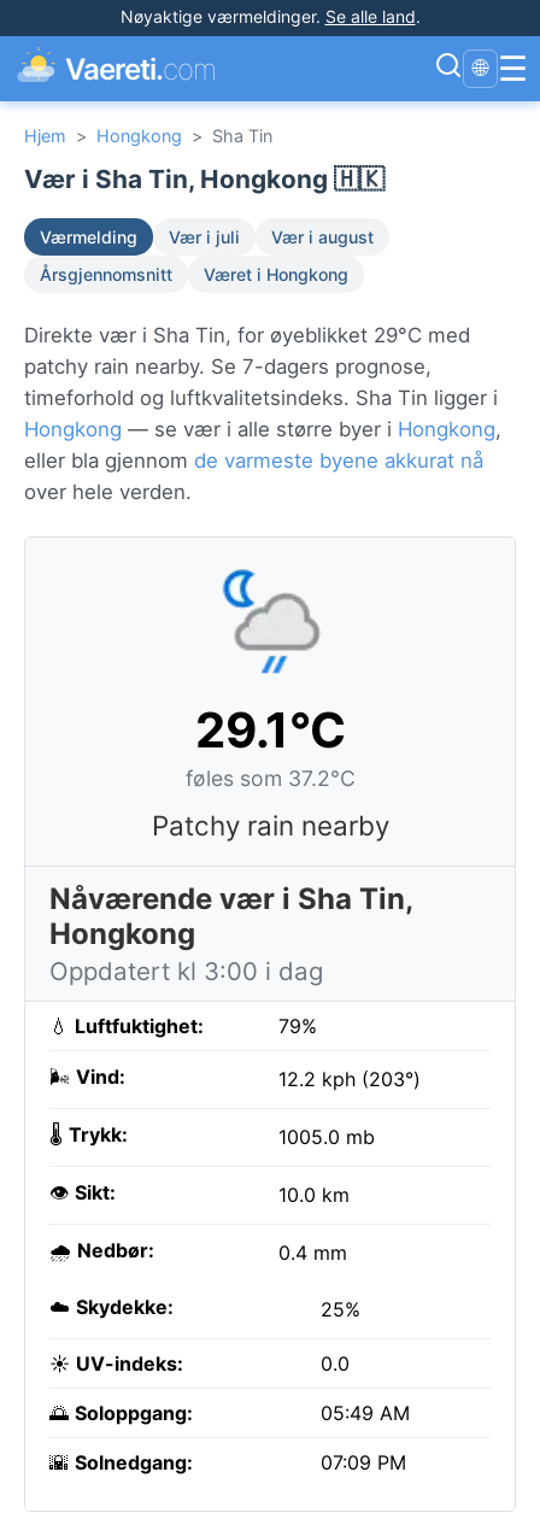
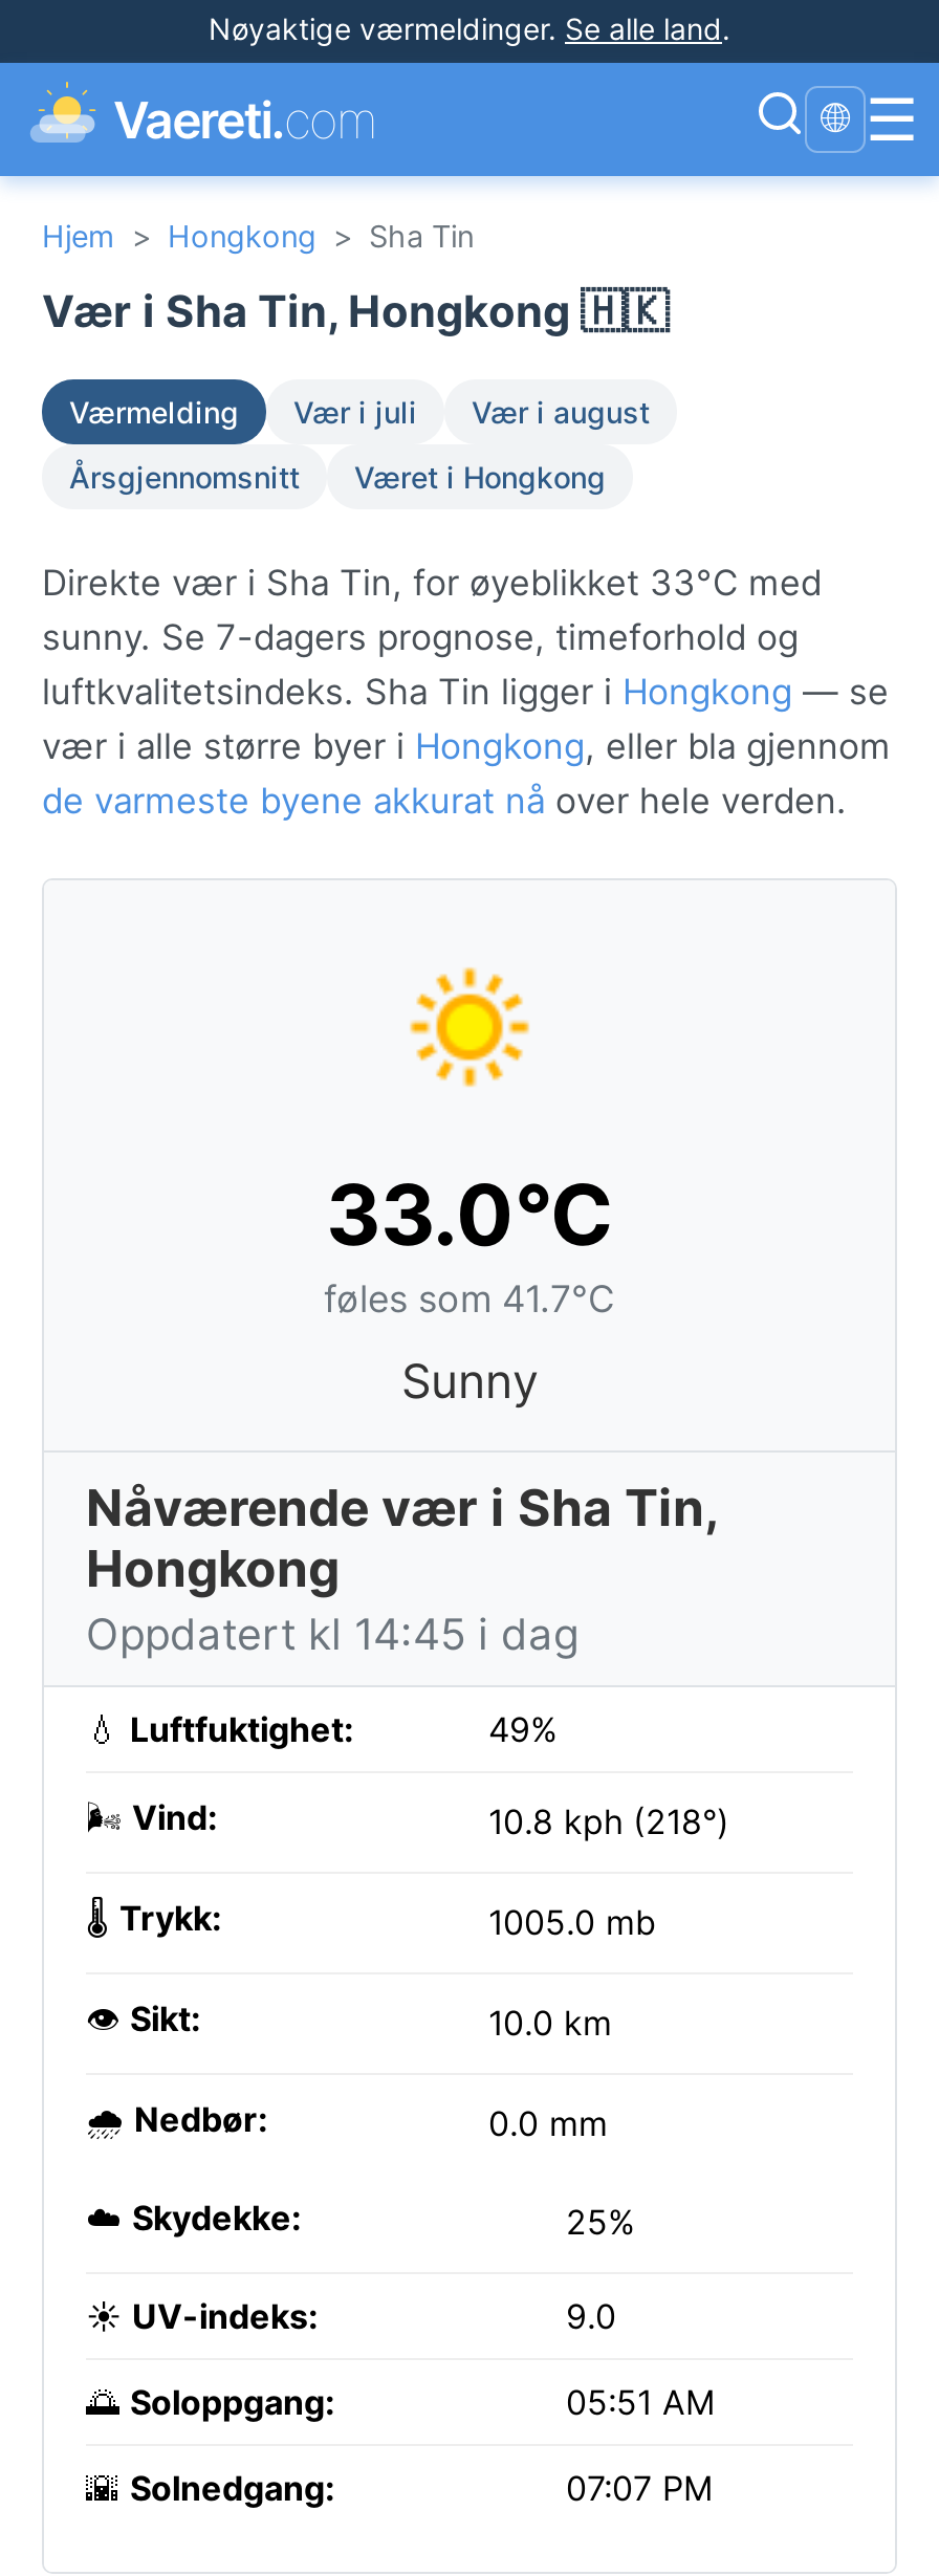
- Direkte vær i Sha Tin, for øyeblikket 29°C med
- patchy rain nearby. Se 7-dagers prognose,
- timeforhold og luftkvalitetsindeks. Sha Tin ligger i
- Hongkong — se vær i alle større byer i Hongkong,
- eller bla gjennom de varmeste byene akkurat nå
- over hele verden.
+ Direkte vær i Sha Tin, for øyeblikket 33°C med
+ sunny. Se 7-dagers prognose, timeforhold og
+ luftkvalitetsindeks. Sha Tin ligger i Hongkong — se
+ vær i alle større byer i Hongkong, eller bla gjennom
+ de varmeste byene akkurat nå over hele verden.

- [image]
- 29.1°C
- føles som 37.2°C
+ [image]
+ 33.0°C
+ føles som 41.7°C

- Patchy rain nearby
+ Sunny

- Oppdatert kl 3:00 i dag
+ Oppdatert kl 14:45 i dag

- 79%
+ 49%

- 12.2 kph (203°)
+ 10.8 kph (218°)

- 0.4 mm
+ 0.0 mm

- 0.0
+ 9.0

- 05:49 AM
+ 05:51 AM

- 07:09 PM
+ 07:07 PM
